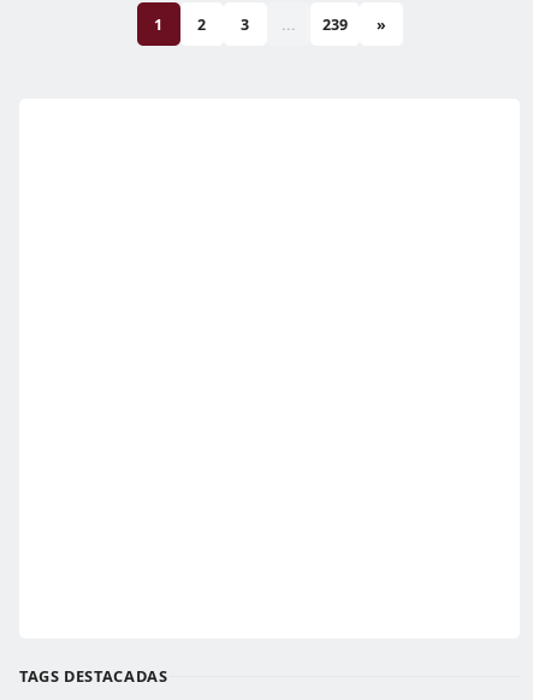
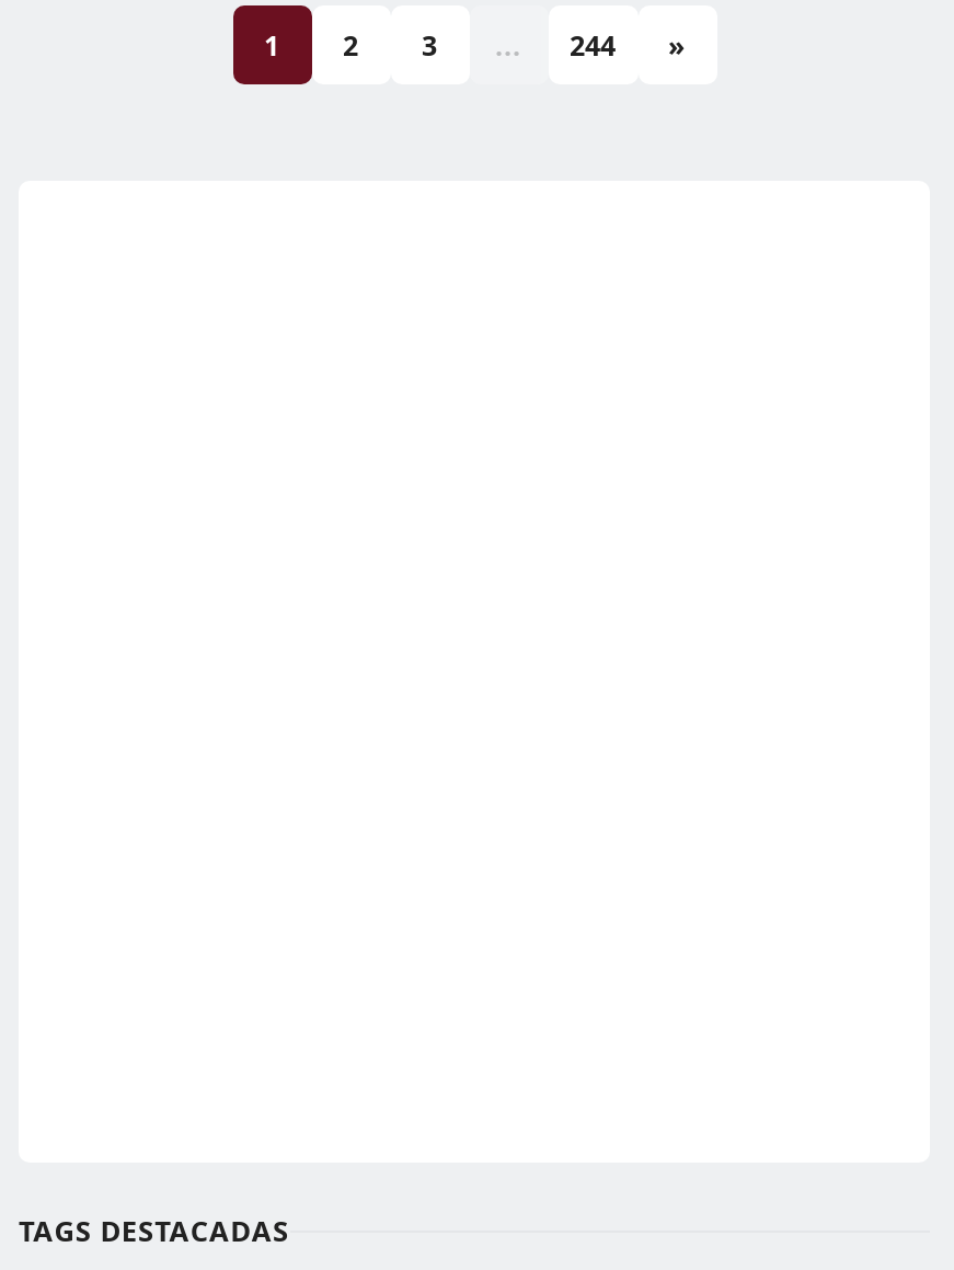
- 239
+ 244
